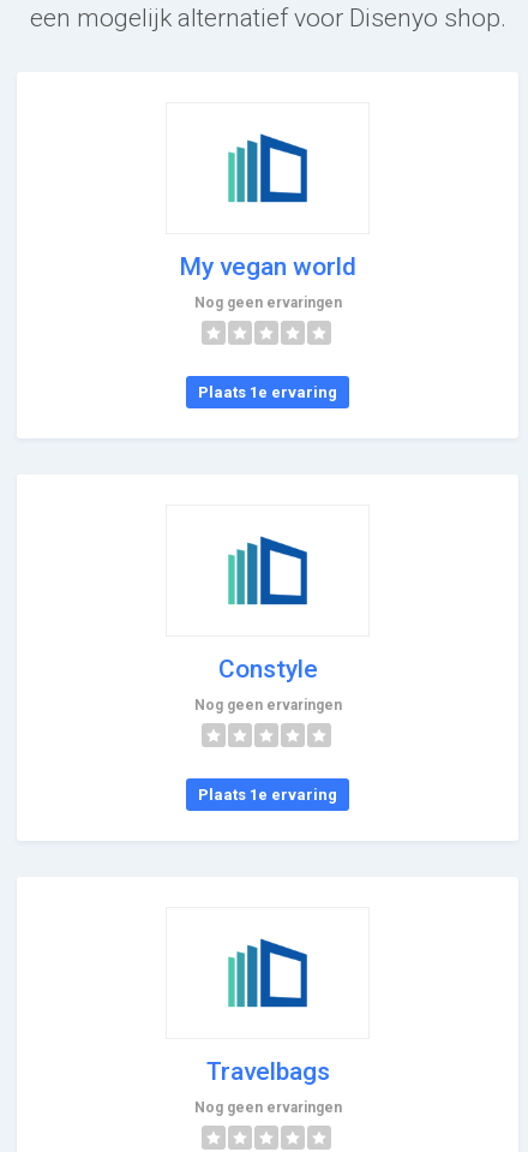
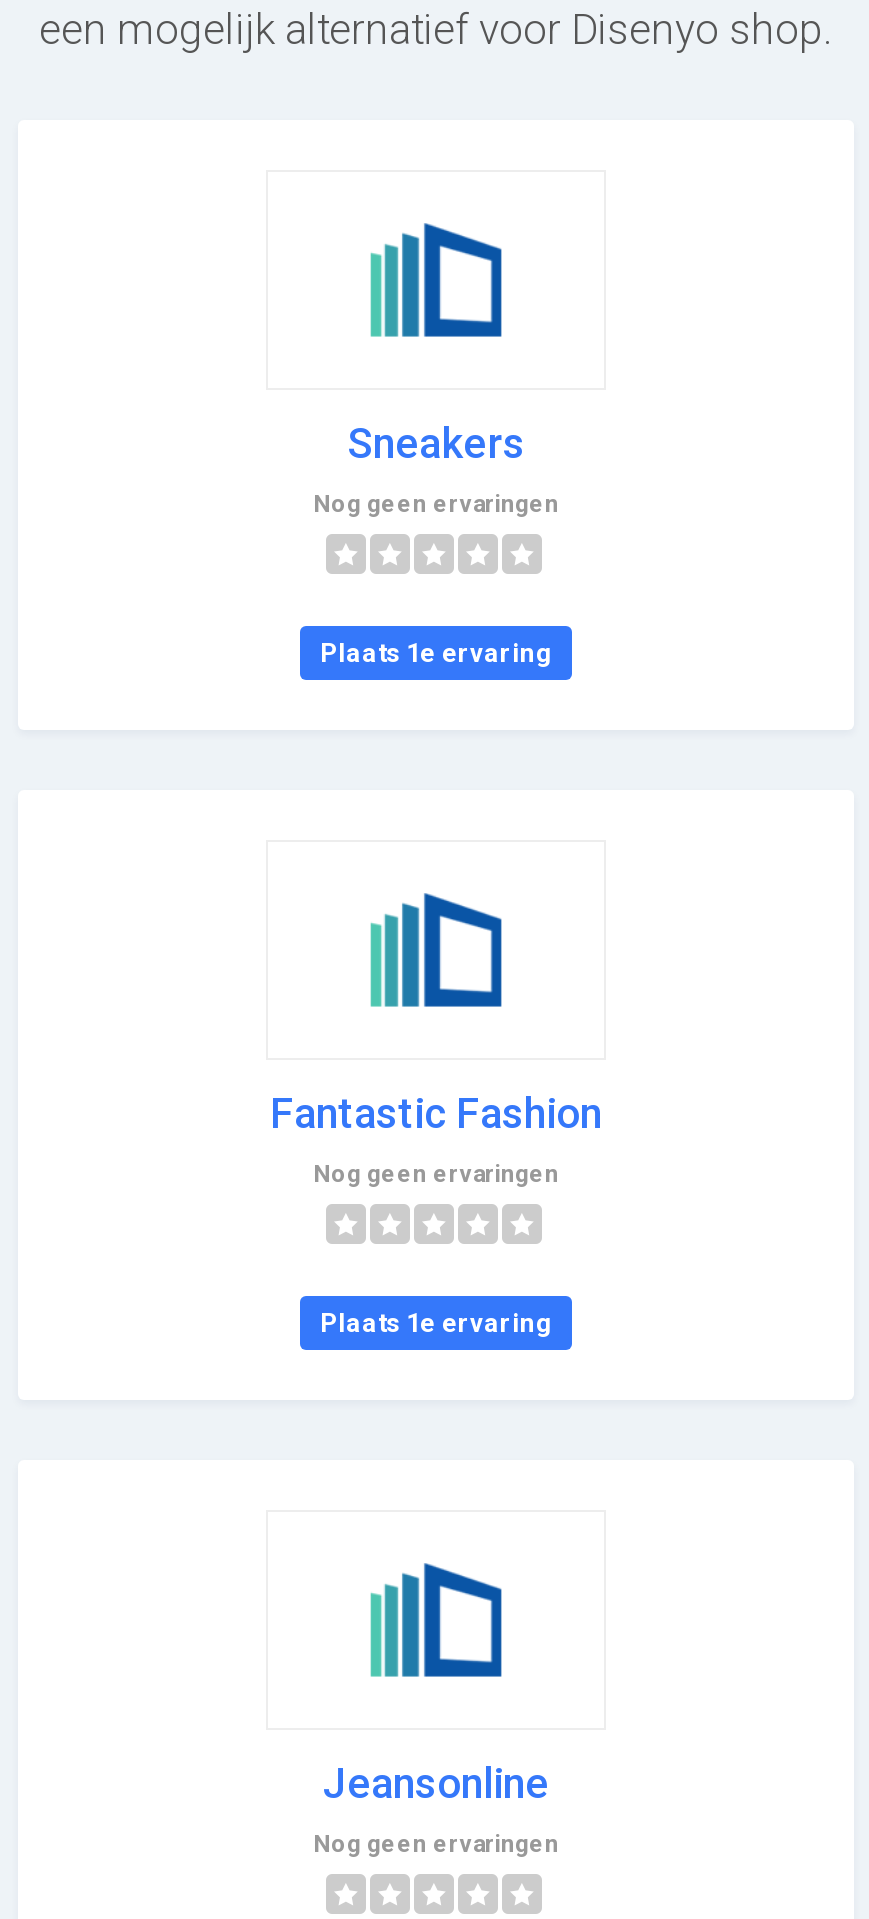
- My vegan world
+ Sneakers

- Constyle
+ Fantastic Fashion

- Travelbags
+ Jeansonline
